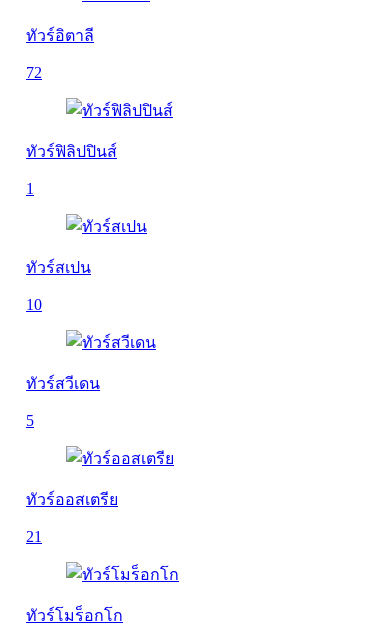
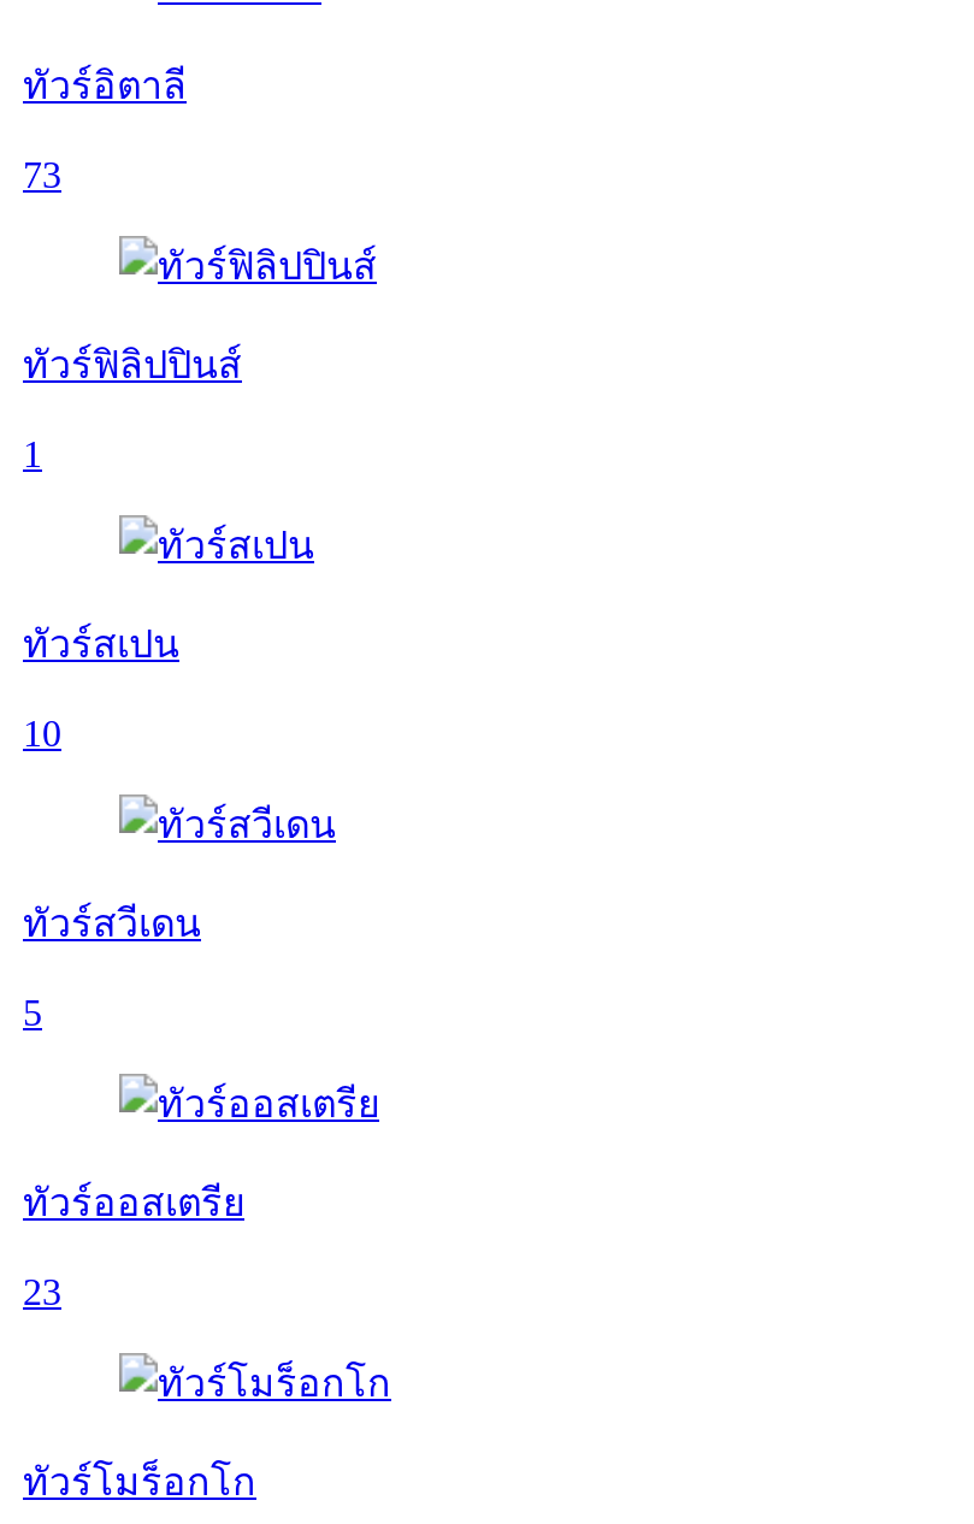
- 72
+ 73

- 21
+ 23
